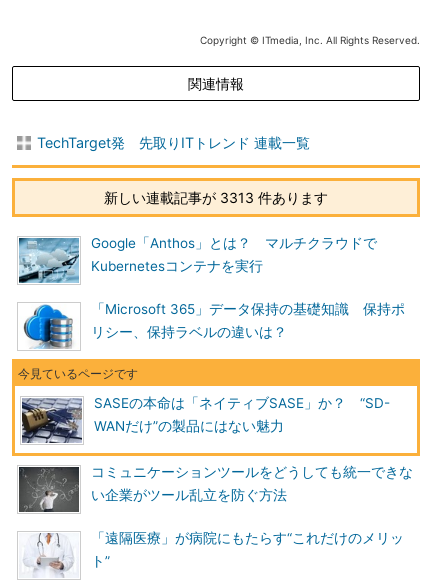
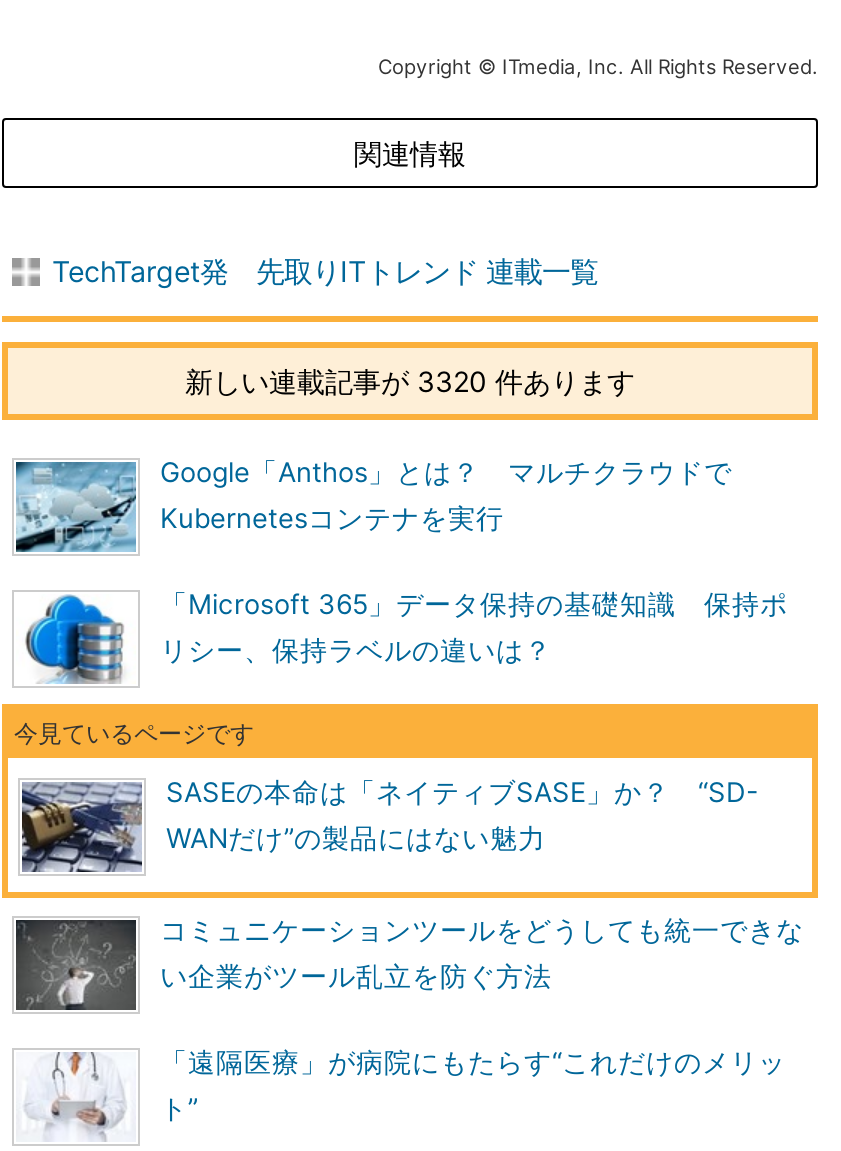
- 新しい連載記事が 3313 件あります
+ 新しい連載記事が 3320 件あります
